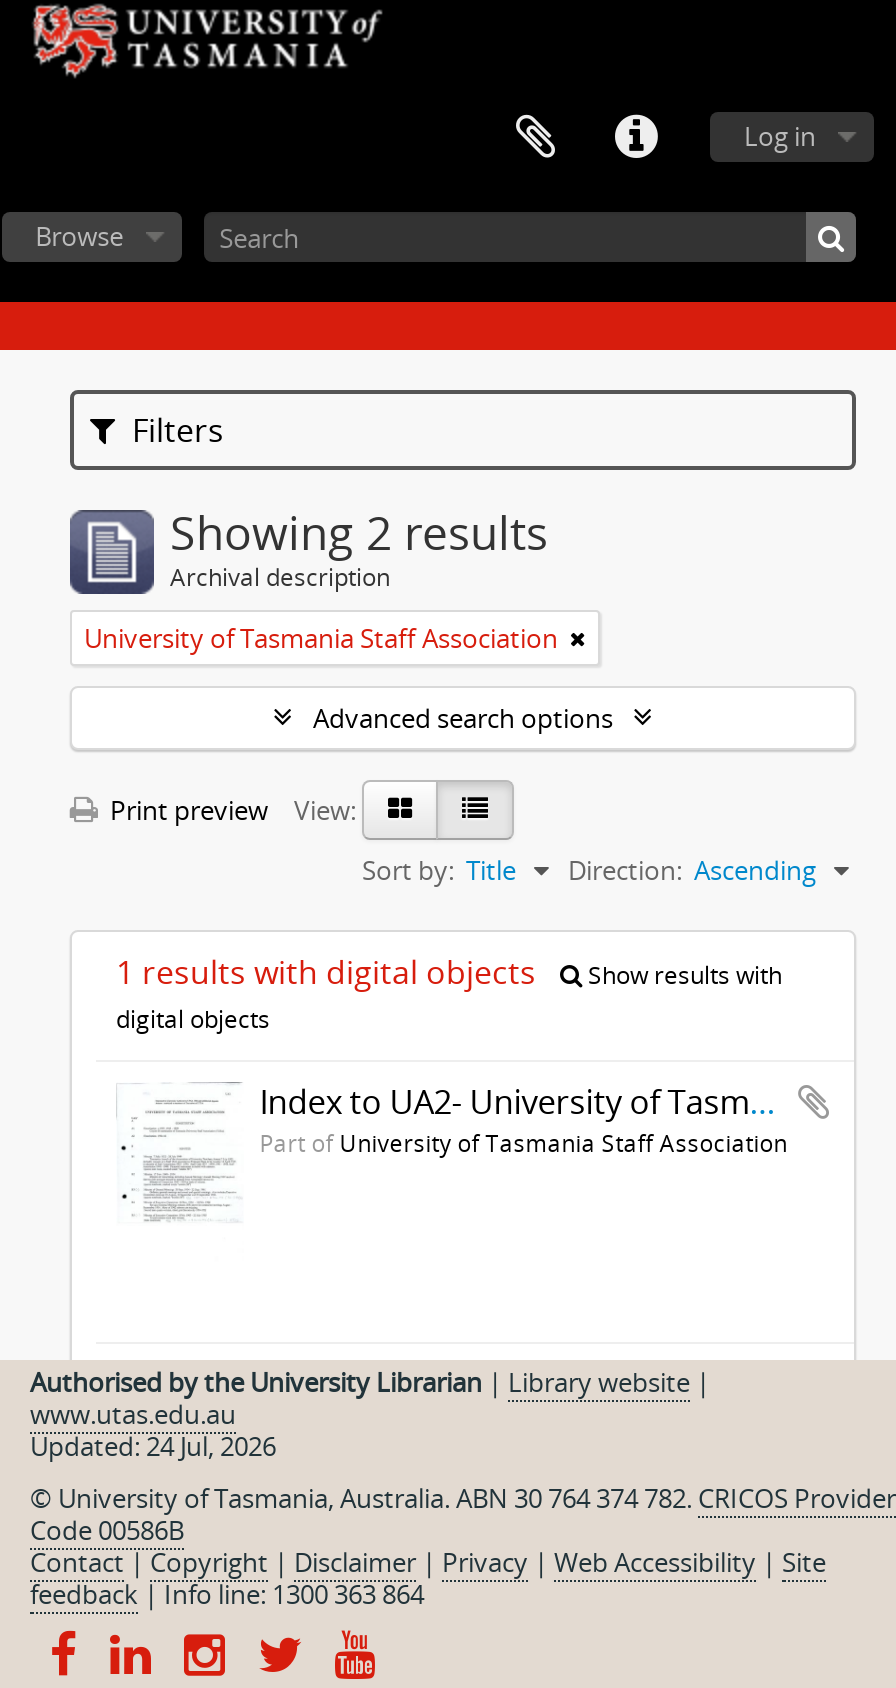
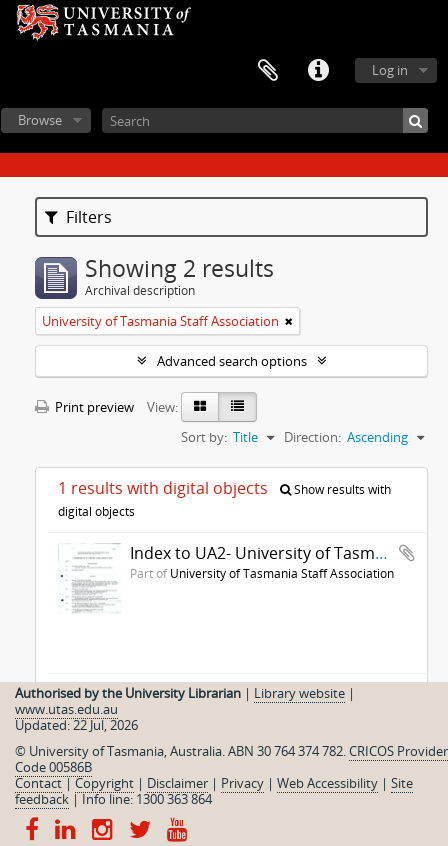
- Updated: 24 Jul, 2026
+ Updated: 22 Jul, 2026
